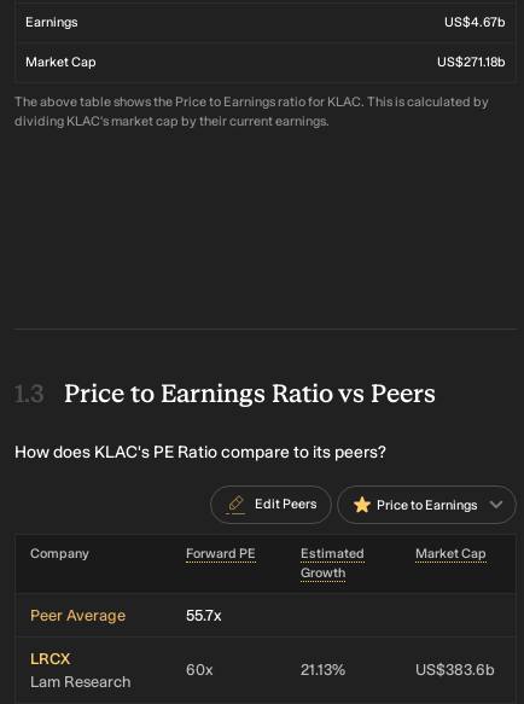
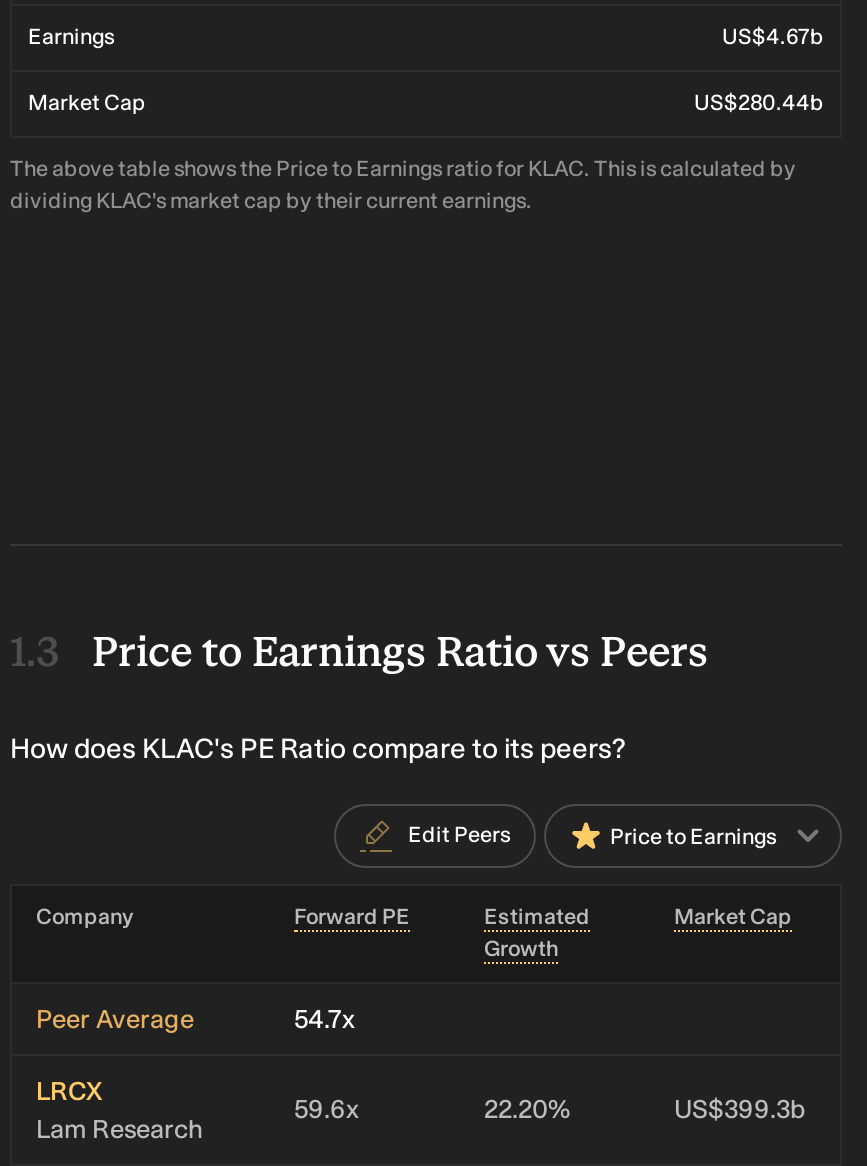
- US$271.18b
+ US$280.44b

- 55.7x
+ 54.7x

- 60x
- 21.13%
- US$383.6b
+ 59.6x
+ 22.20%
+ US$399.3b
